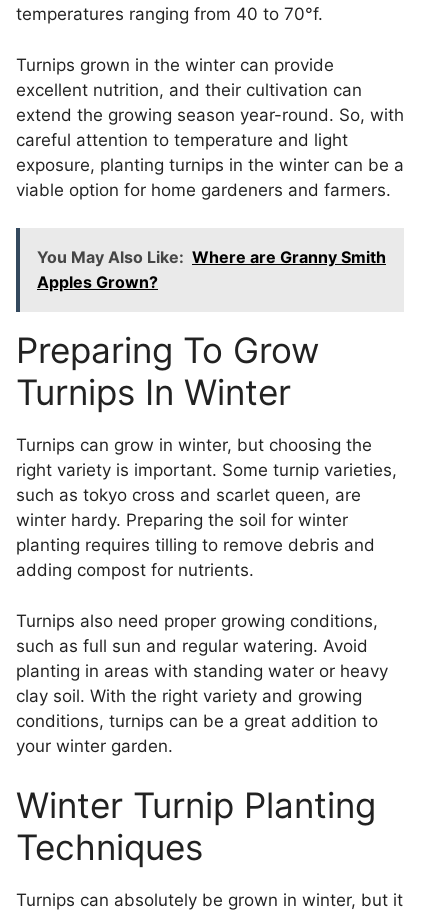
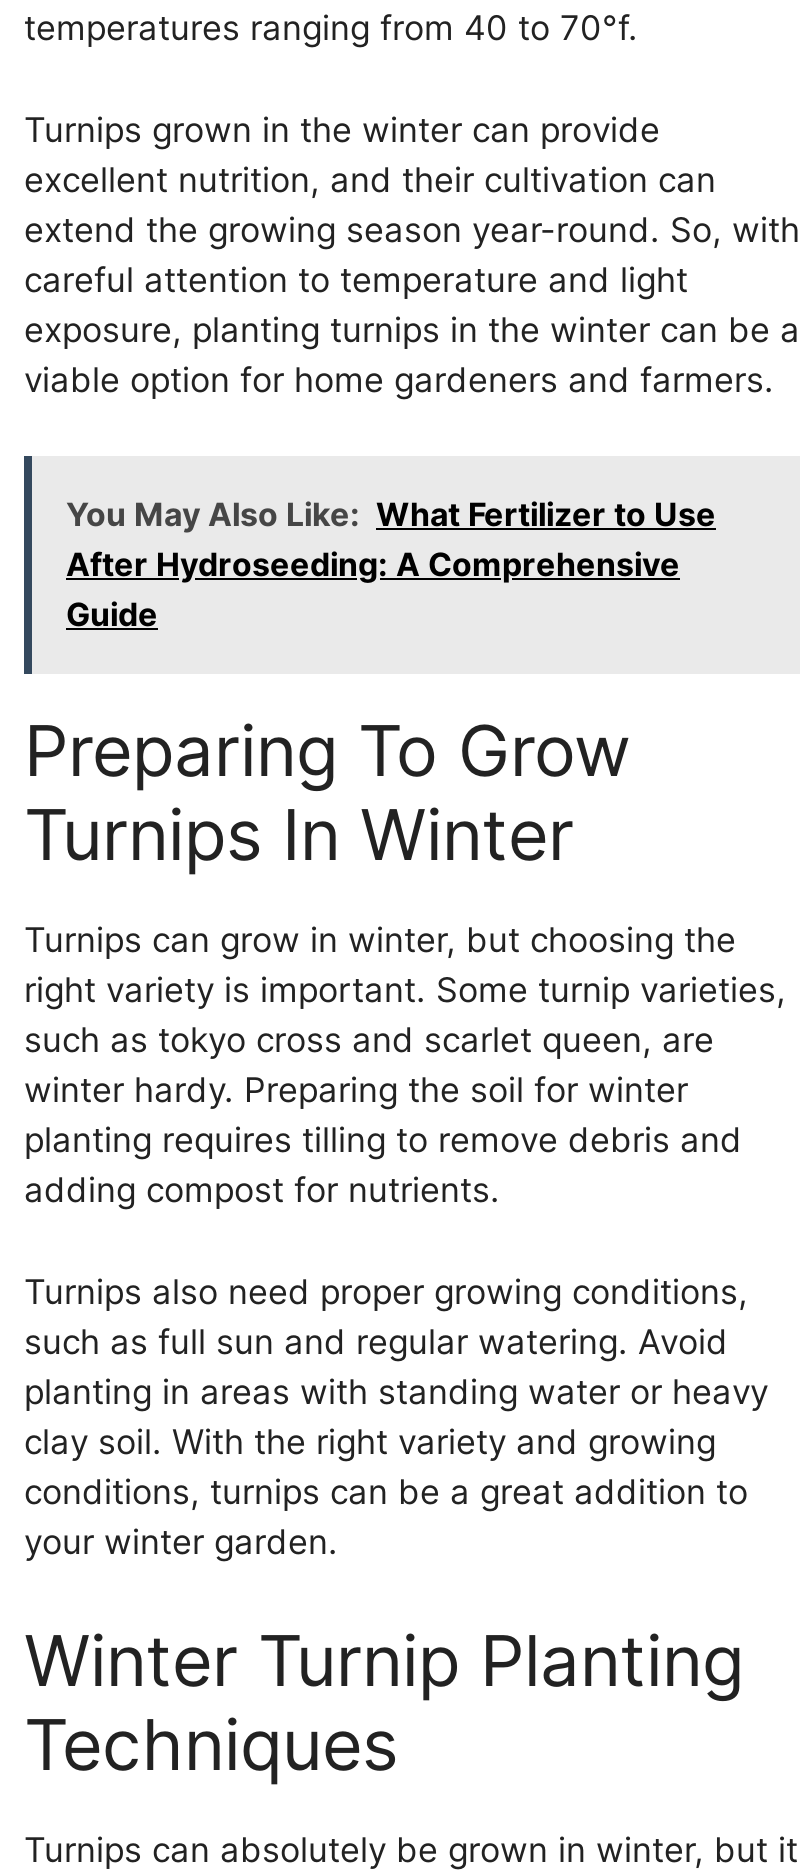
- You May Also Like: Where are Granny Smith
- Apples Grown?
+ You May Also Like: What Fertilizer to Use
+ After Hydroseeding: A Comprehensive
+ Guide
